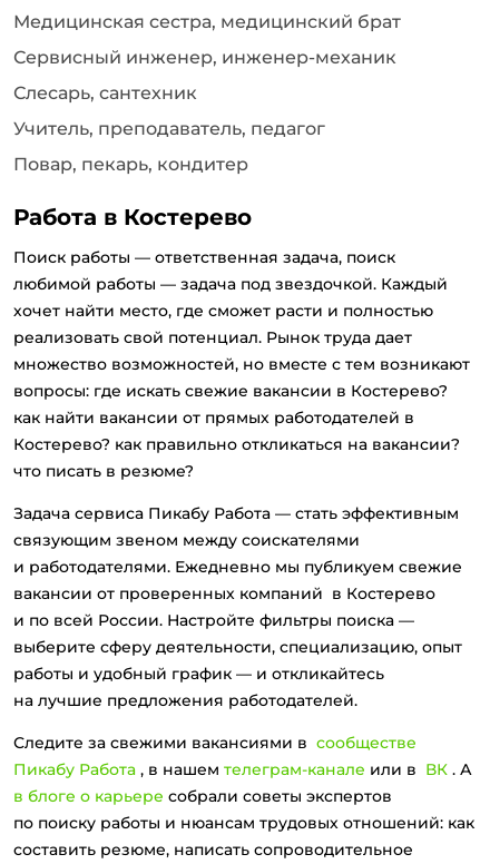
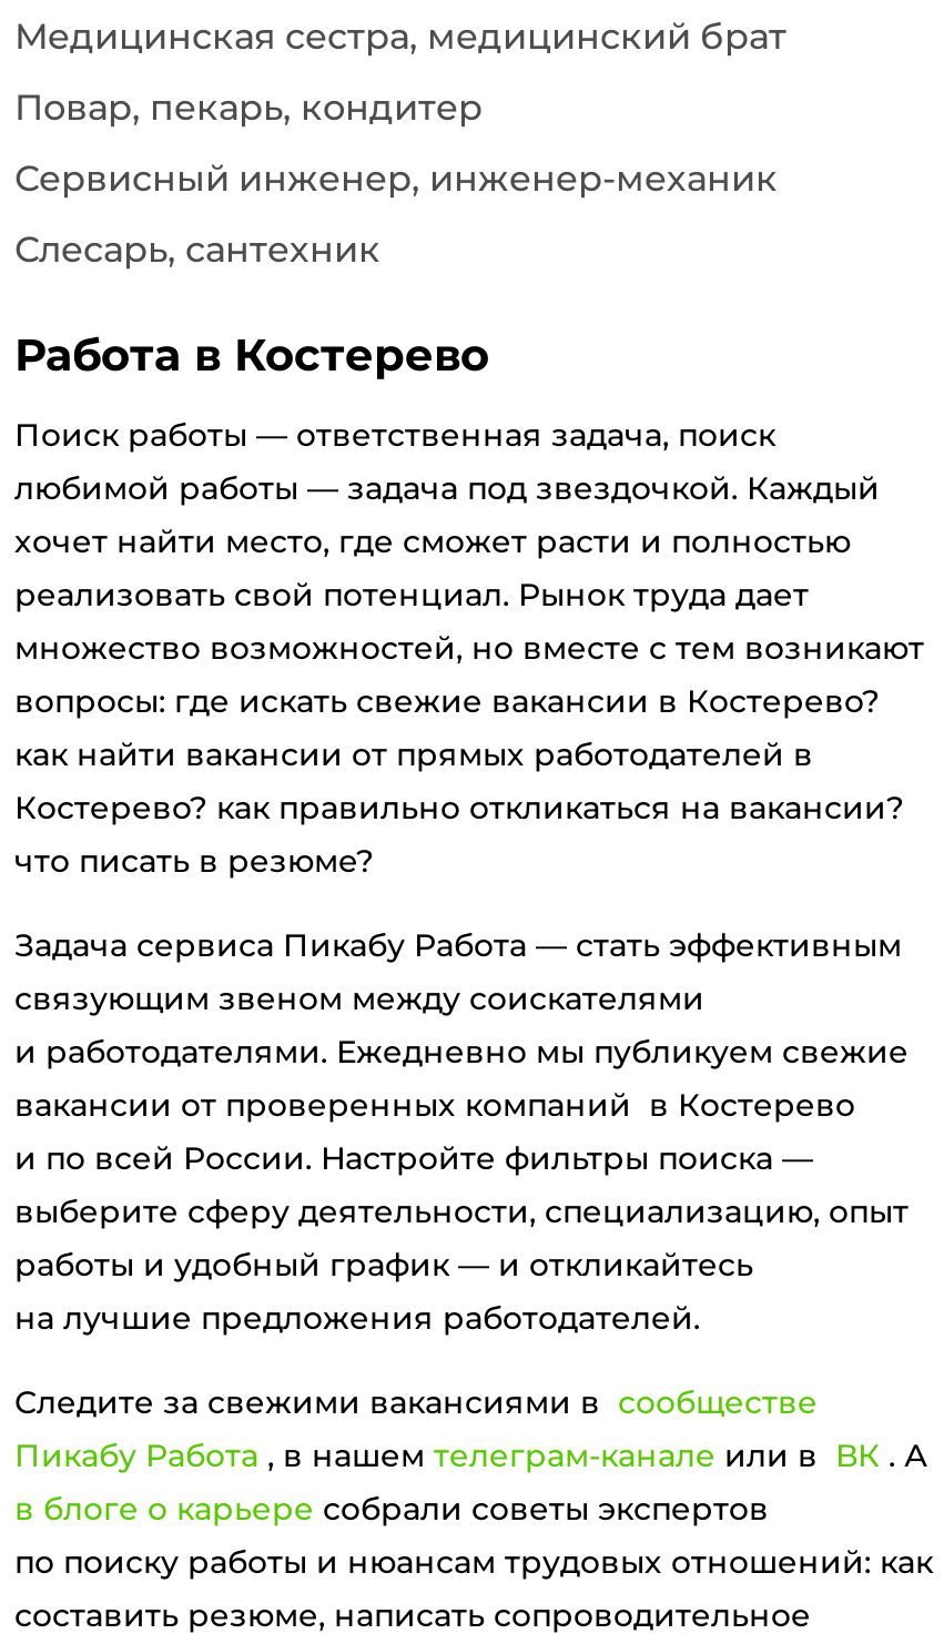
moved down: Сервисный инженер, инженер-механик | Слесарь, сантехник

- Учитель, преподаватель, педагог

moved up: Повар, пекарь, кондитер
